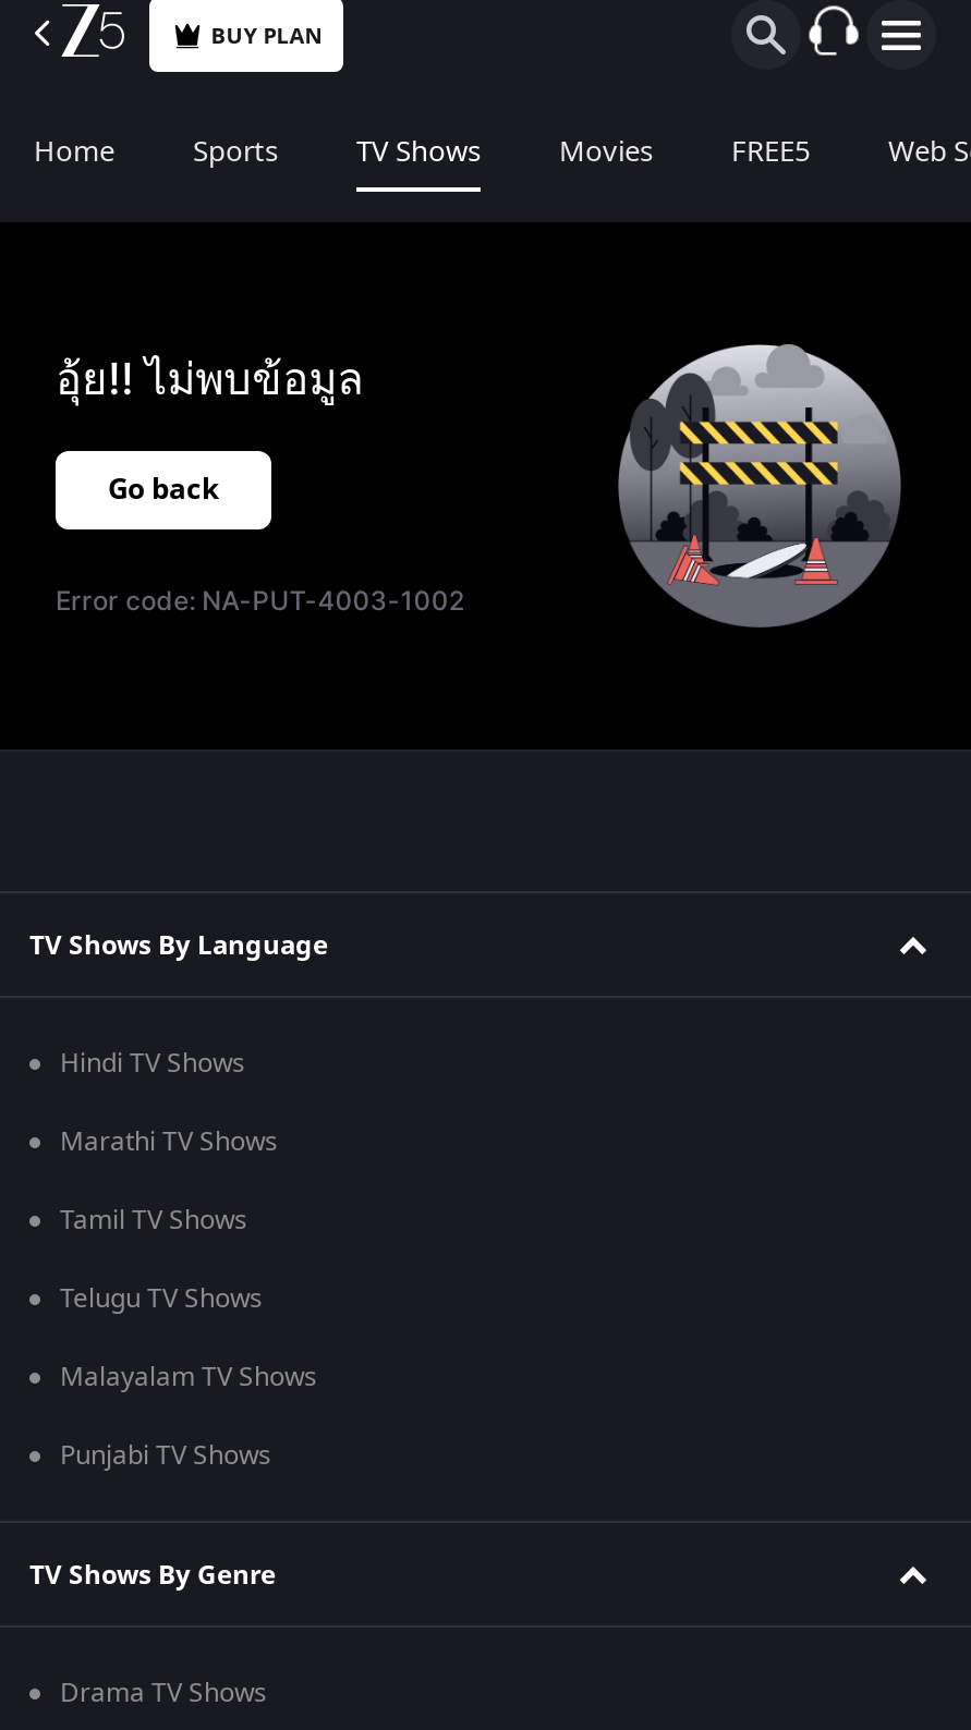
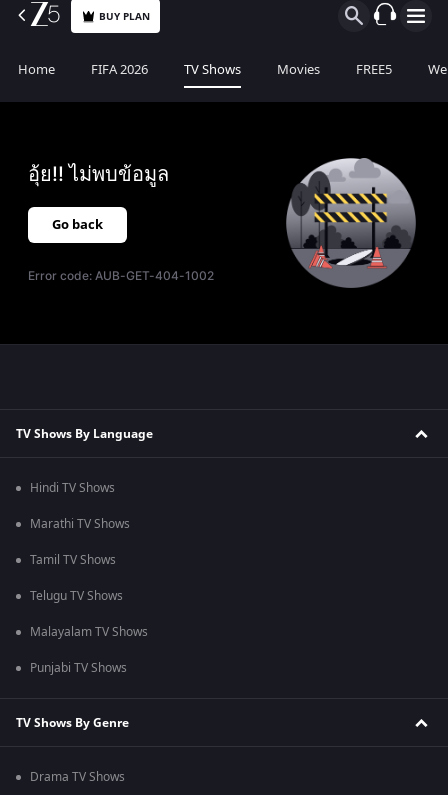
- Sports
+ FIFA 2026

- Error code: NA-PUT-4003-1002
+ Error code: AUB-GET-404-1002
